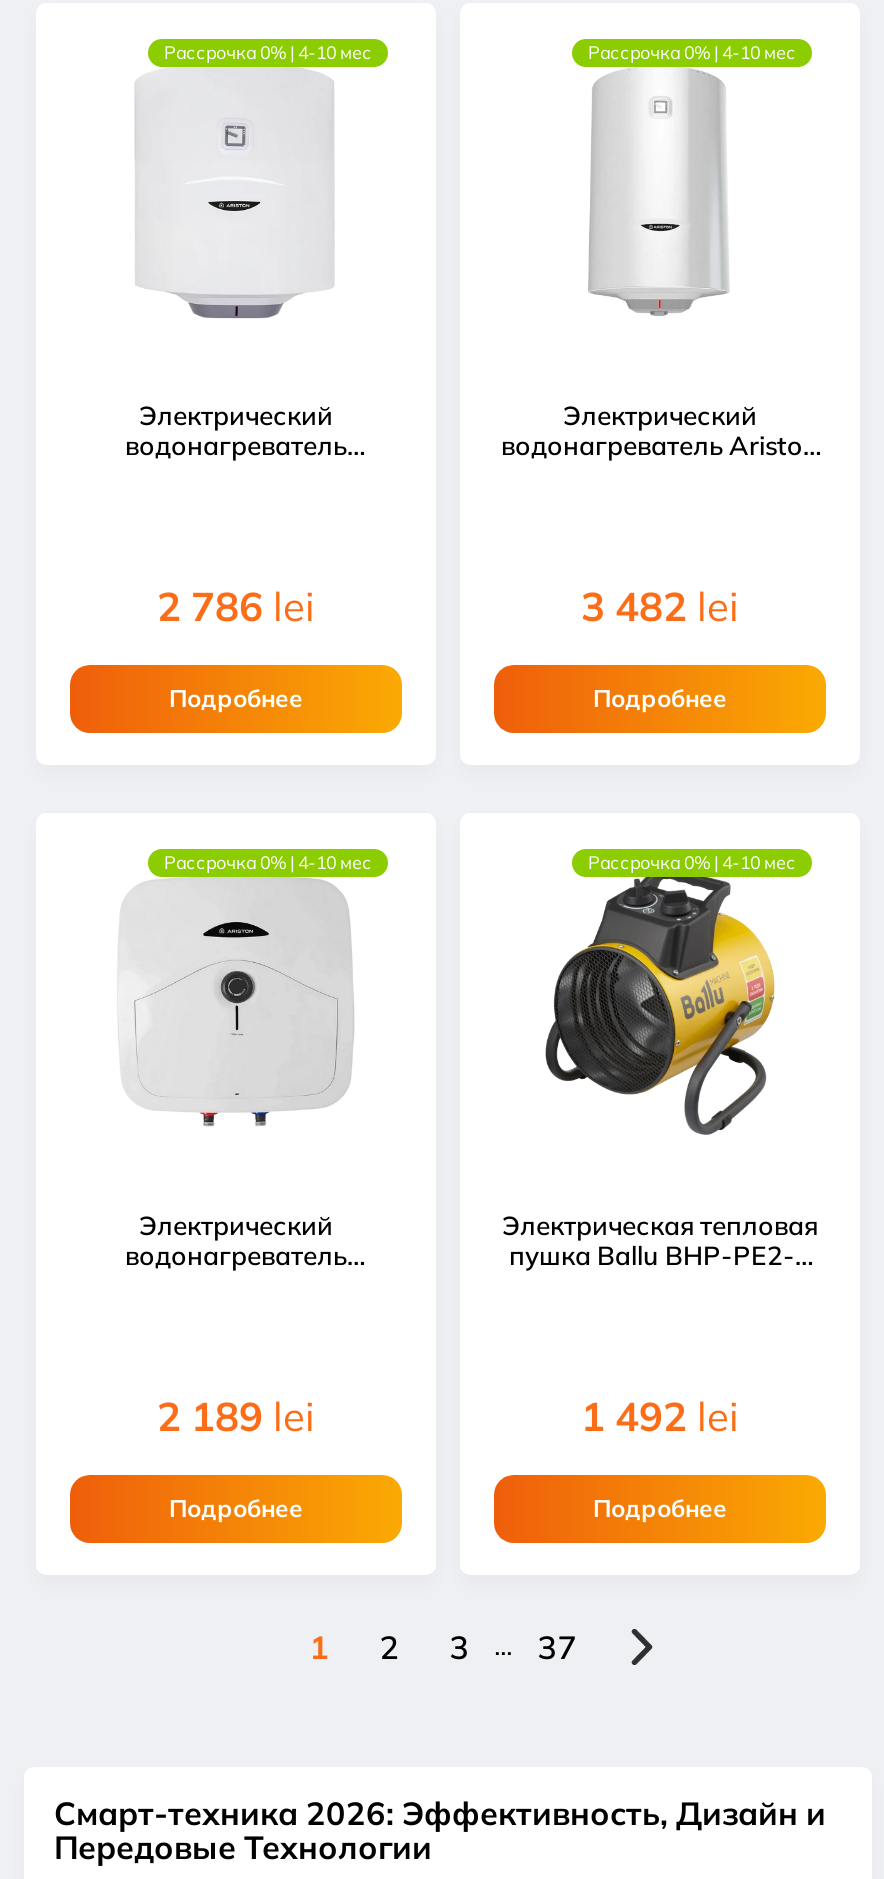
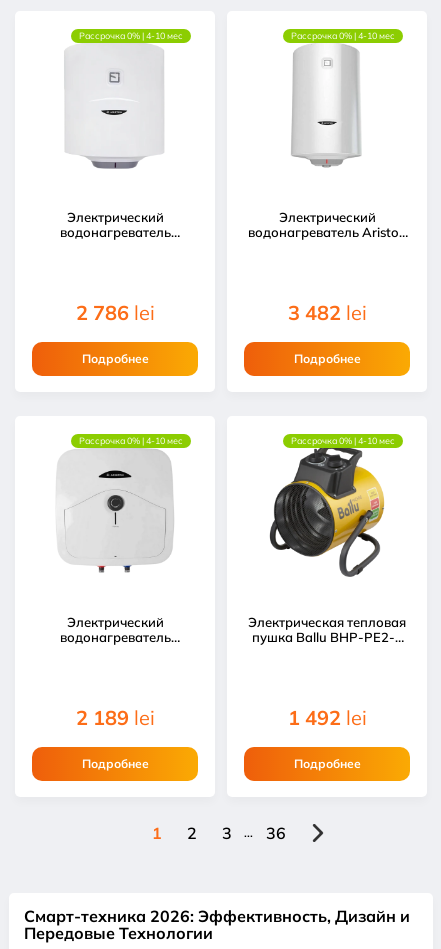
- 37
+ 36
